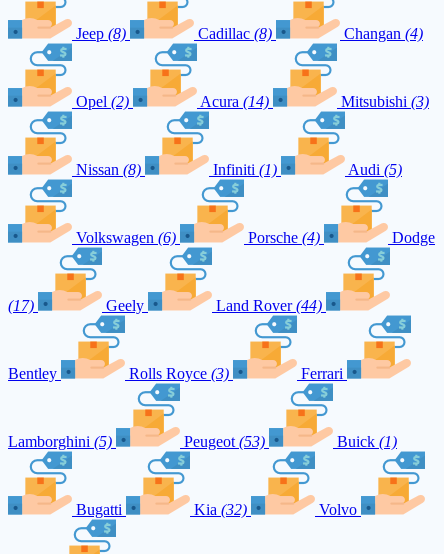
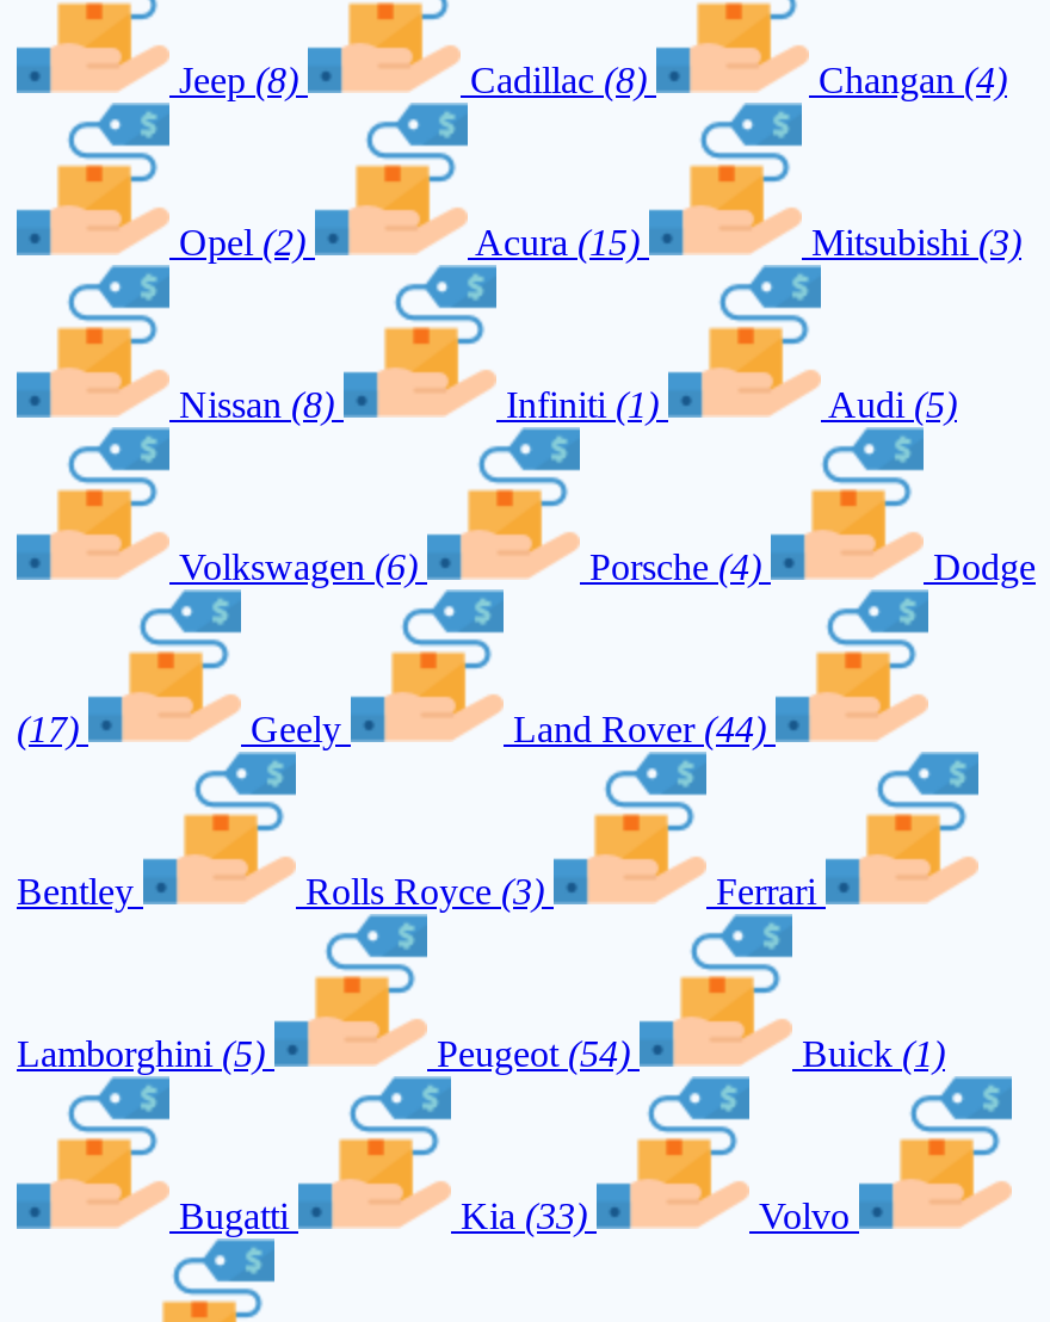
- Acura (14)
+ Acura (15)

- Peugeot (53)
+ Peugeot (54)

- Kia (32)
+ Kia (33)
